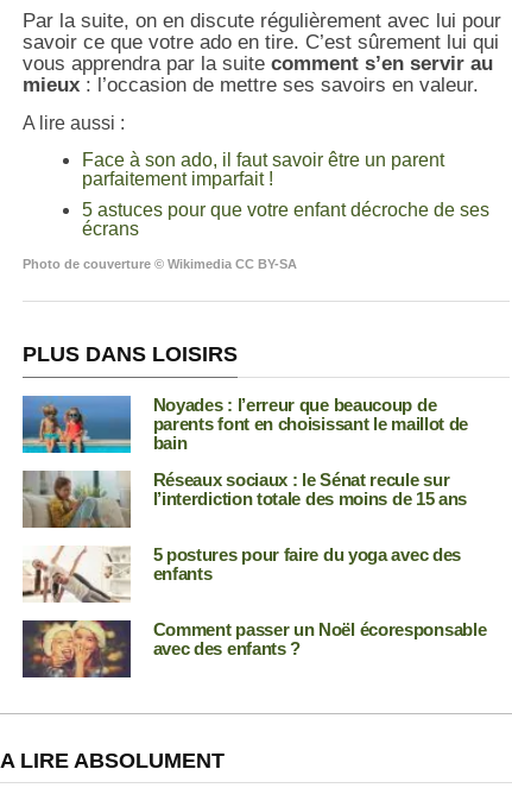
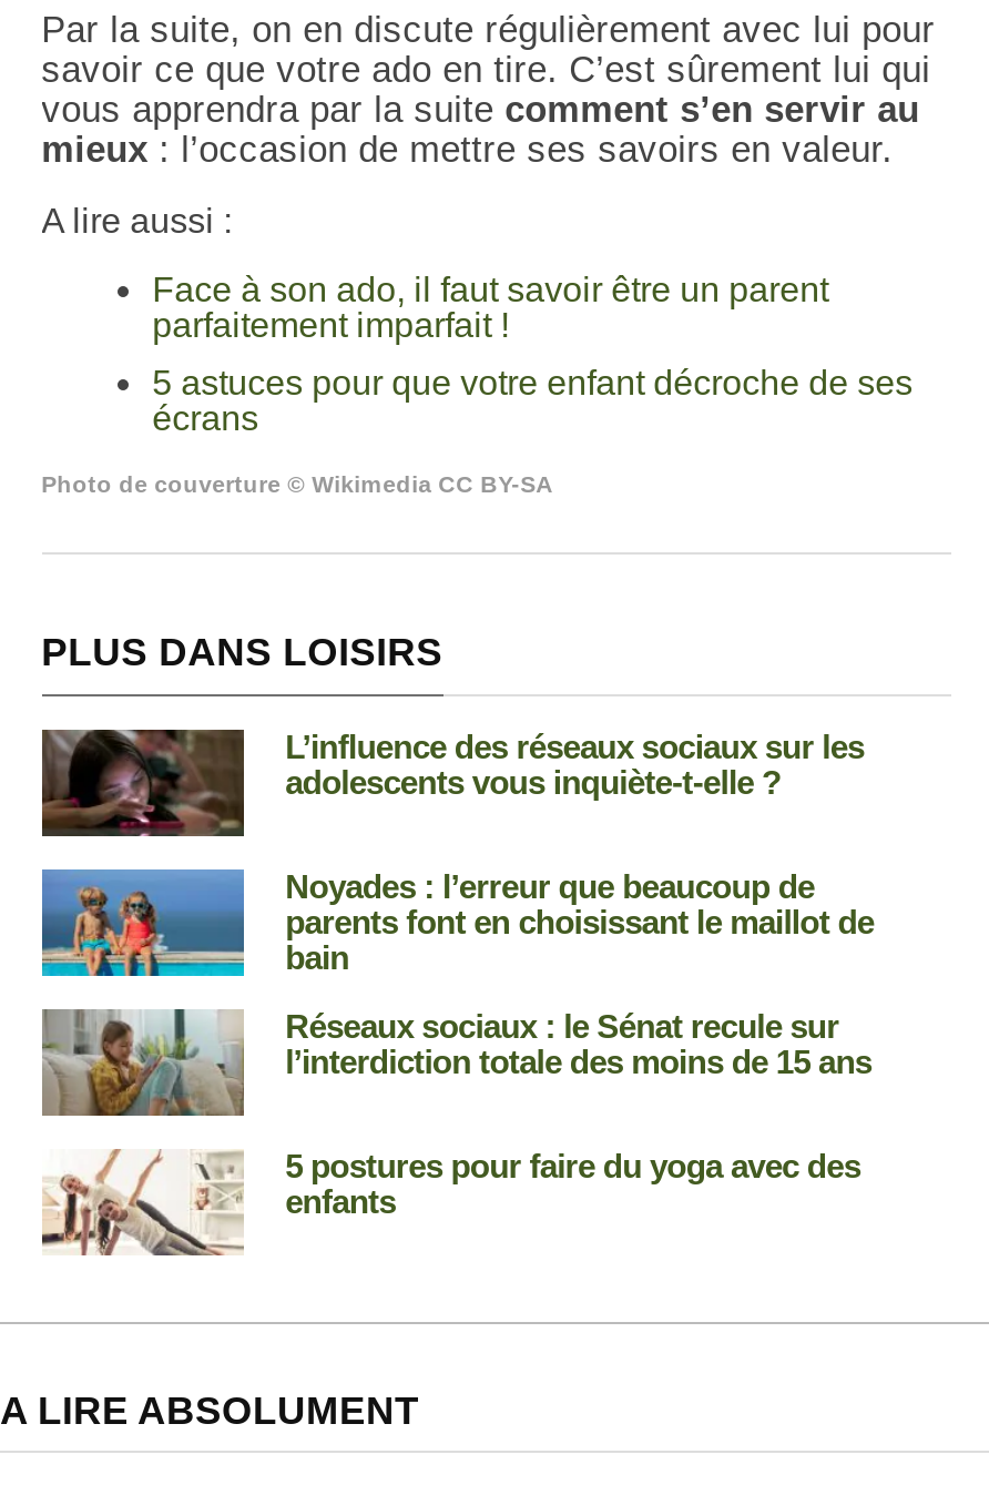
+ [image]
+ L’influence des réseaux sociaux sur les
+ adolescents vous inquiète-t-elle ?

moved down: [image] | Noyades : l’erreur que beaucoup de | parents font en choisissant le maillot de | bain | Réseaux sociaux : le Sénat recule sur | l’interdiction totale des moins de 15 ans | 5 postures pour faire du yoga avec des | enfants

- [image]
- Comment passer un Noël écoresponsable
- avec des enfants ?
